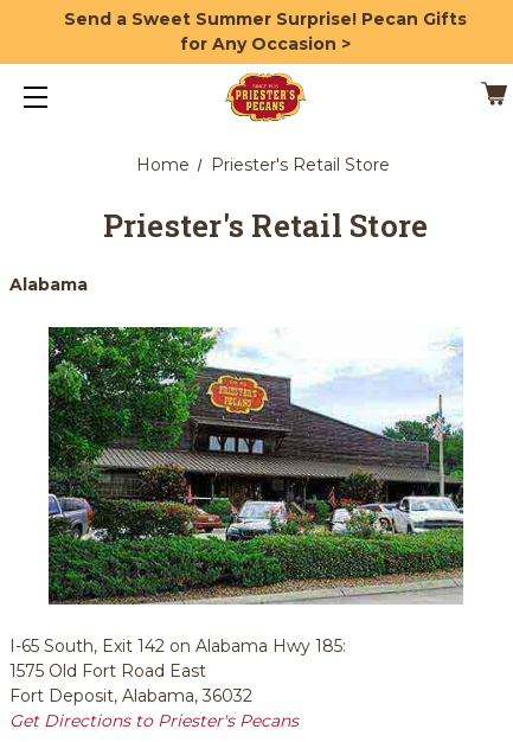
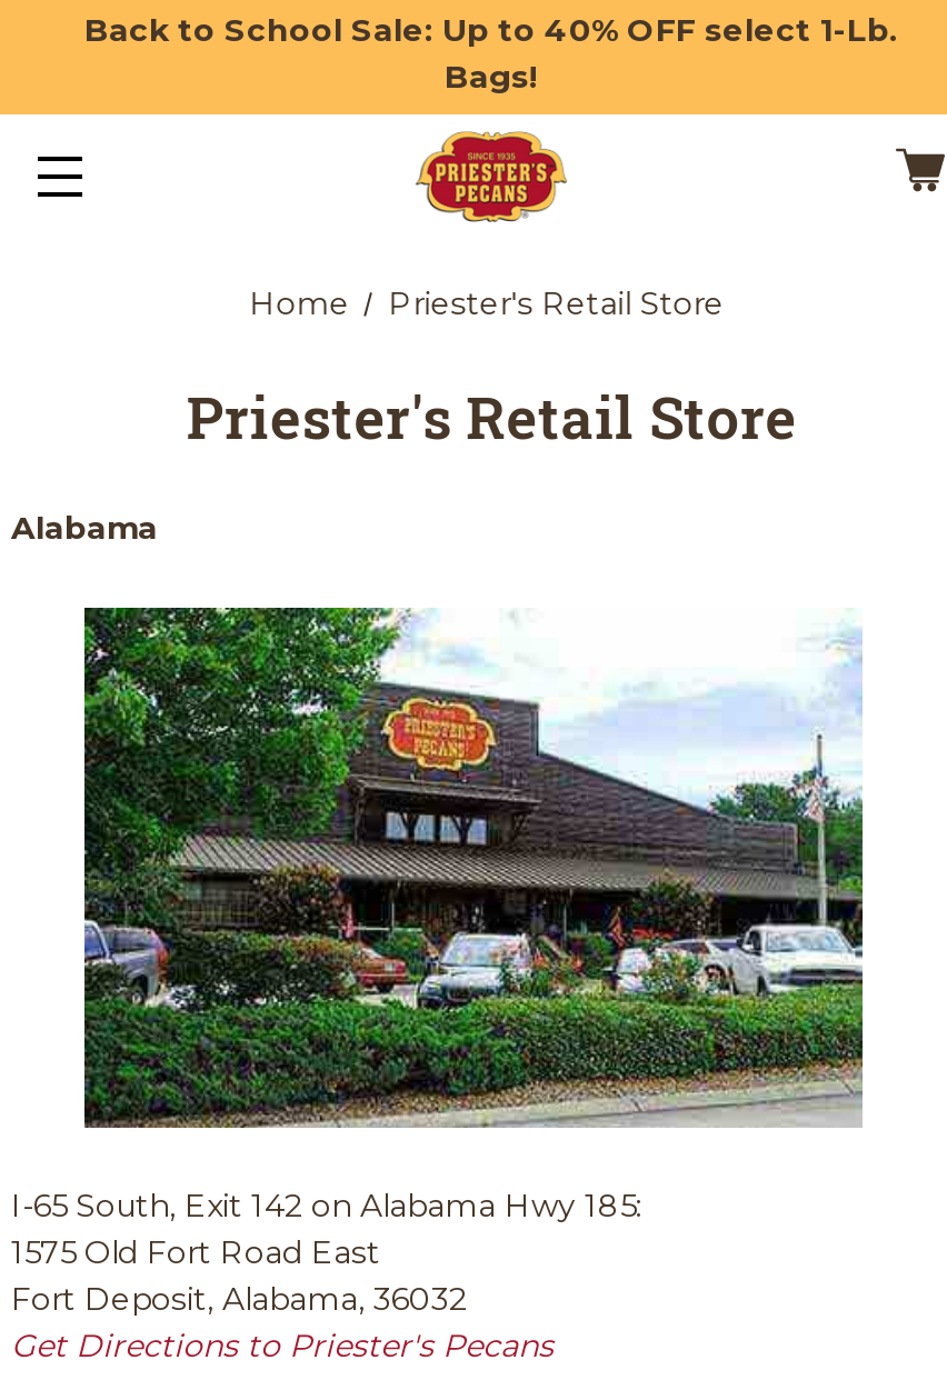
- Send a Sweet Summer Surprise! Pecan Gifts
- for Any Occasion >
+ Back to School Sale: Up to 40% OFF select 1-Lb.
+ Bags!
